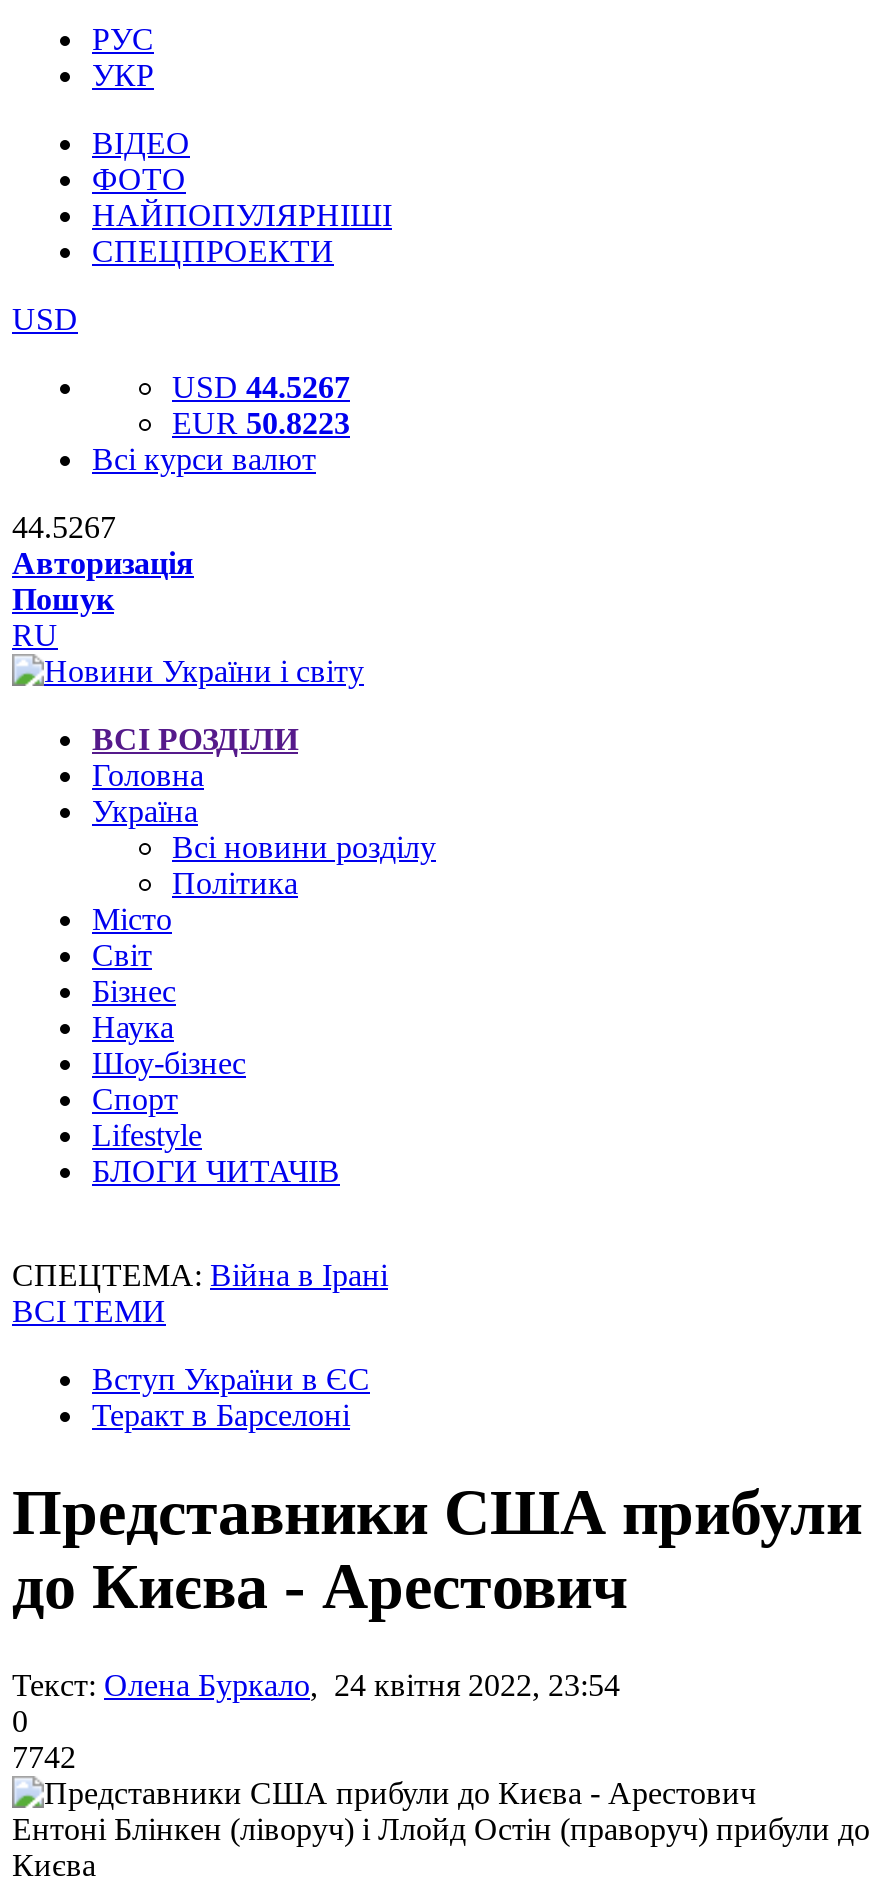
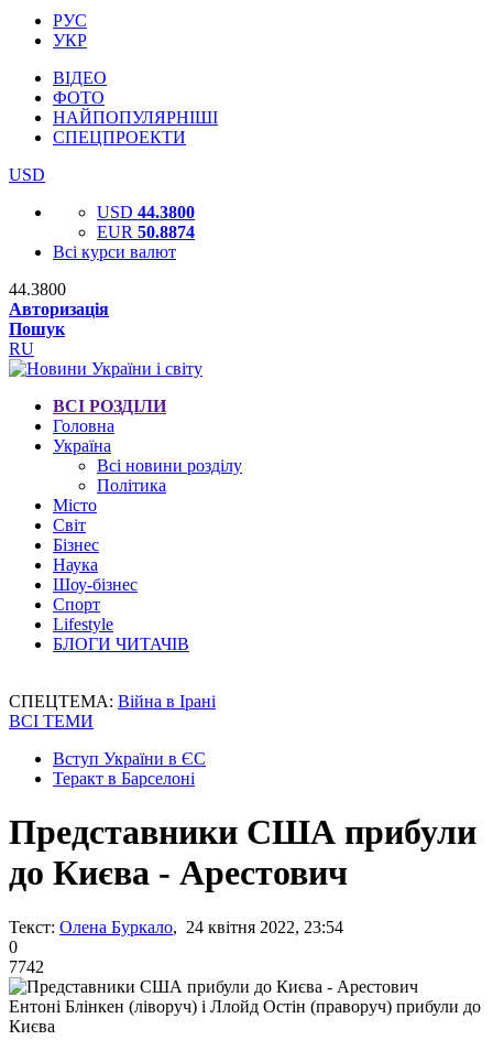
- USD 44.5267
+ USD 44.3800

- EUR 50.8223
+ EUR 50.8874

- 44.5267
+ 44.3800
